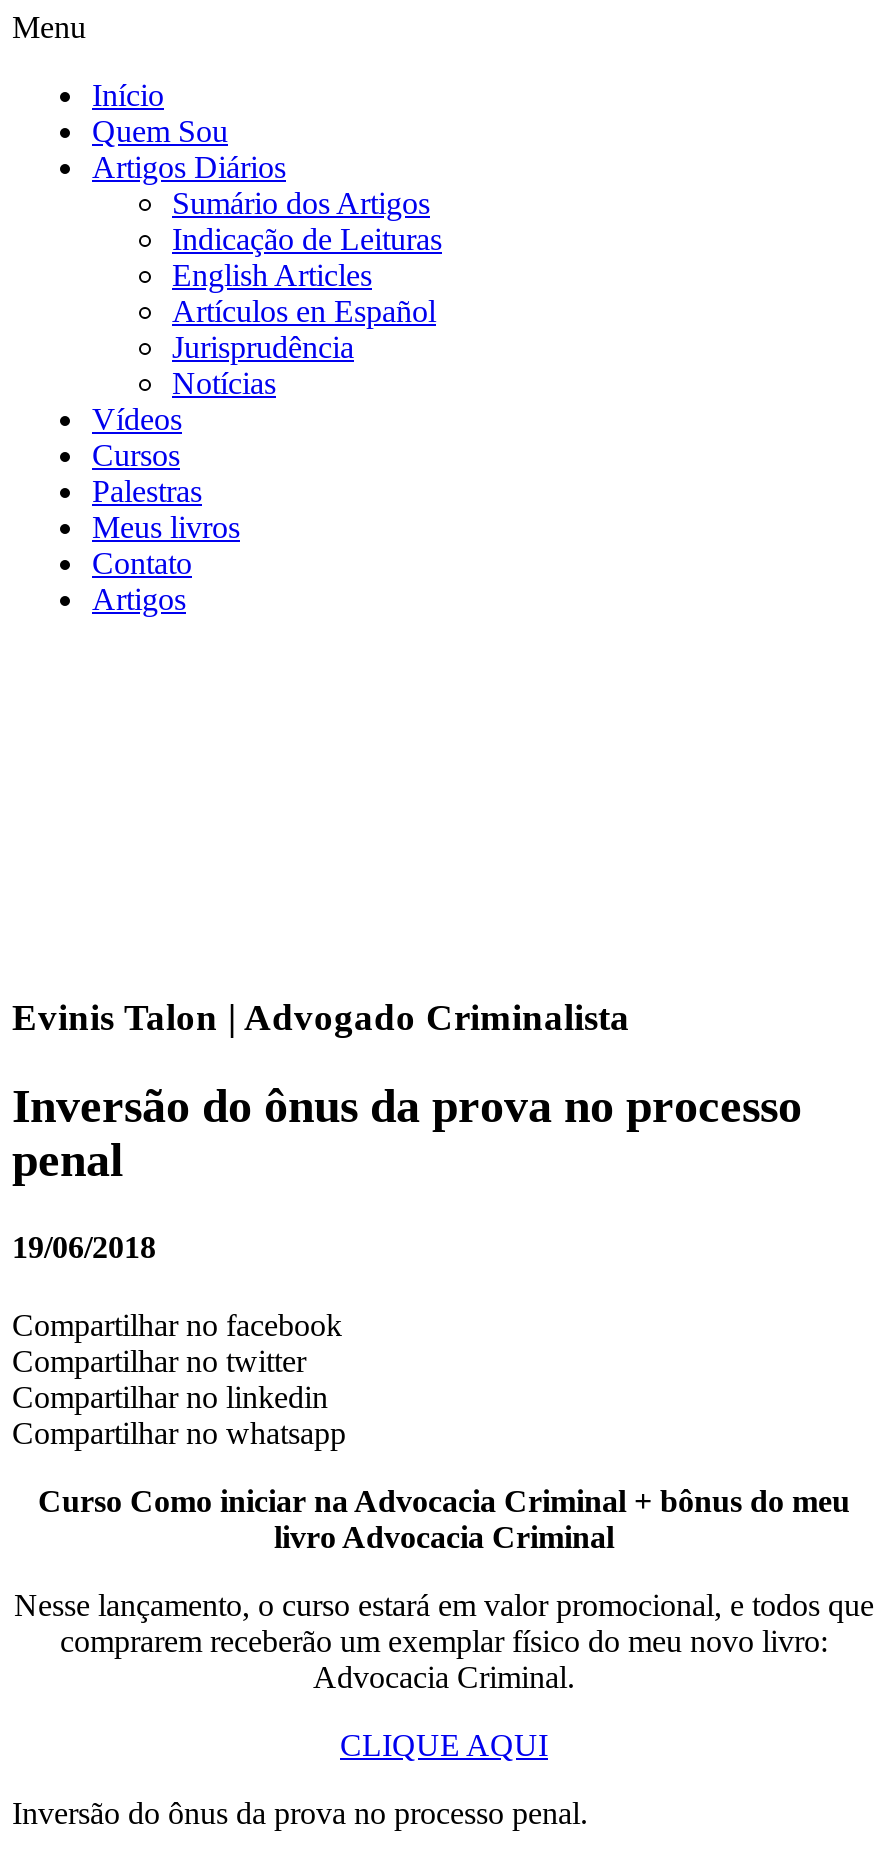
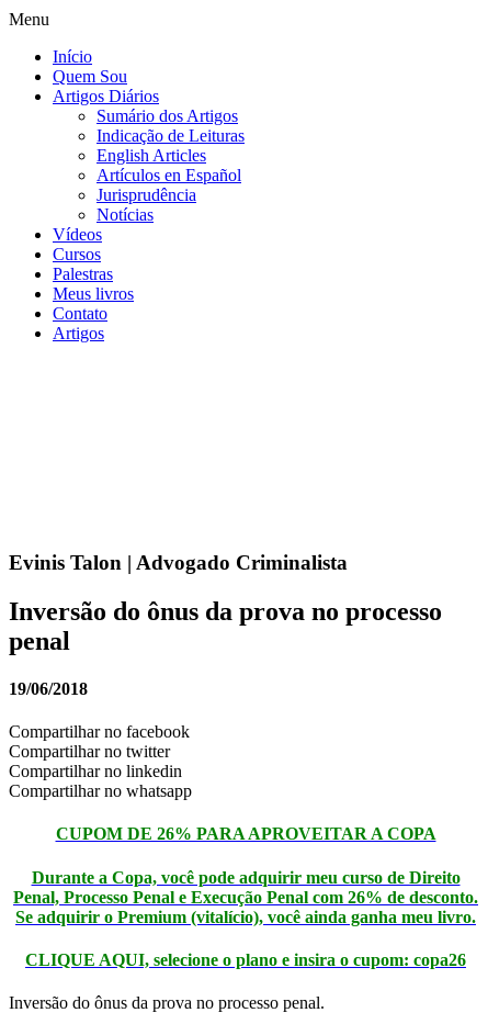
- Curso Como iniciar na Advocacia Criminal + bônus do meu
- livro Advocacia Criminal
+ CUPOM DE 26% PARA APROVEITAR A COPA

- Nesse lançamento, o curso estará em valor promocional, e todos que
- comprarem receberão um exemplar físico do meu novo livro:
- Advocacia Criminal.
+ Durante a Copa, você pode adquirir meu curso de Direito
+ Penal, Processo Penal e Execução Penal com 26% de desconto.
+ Se adquirir o Premium (vitalício), você ainda ganha meu livro.

- CLIQUE AQUI
+ CLIQUE AQUI, selecione o plano e insira o cupom: copa26
